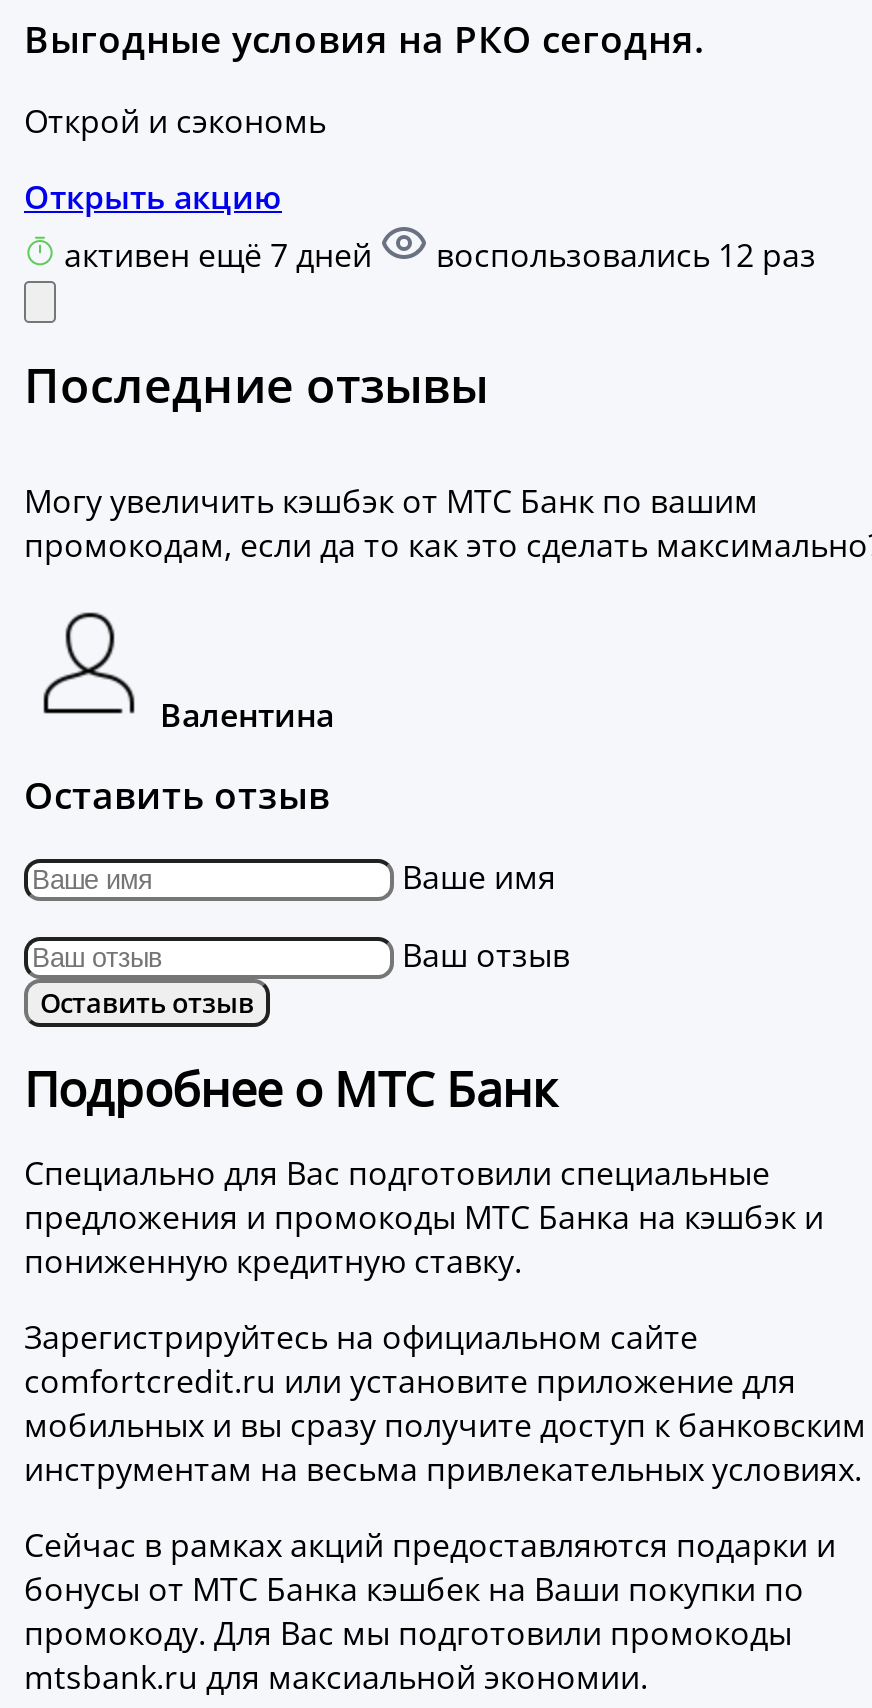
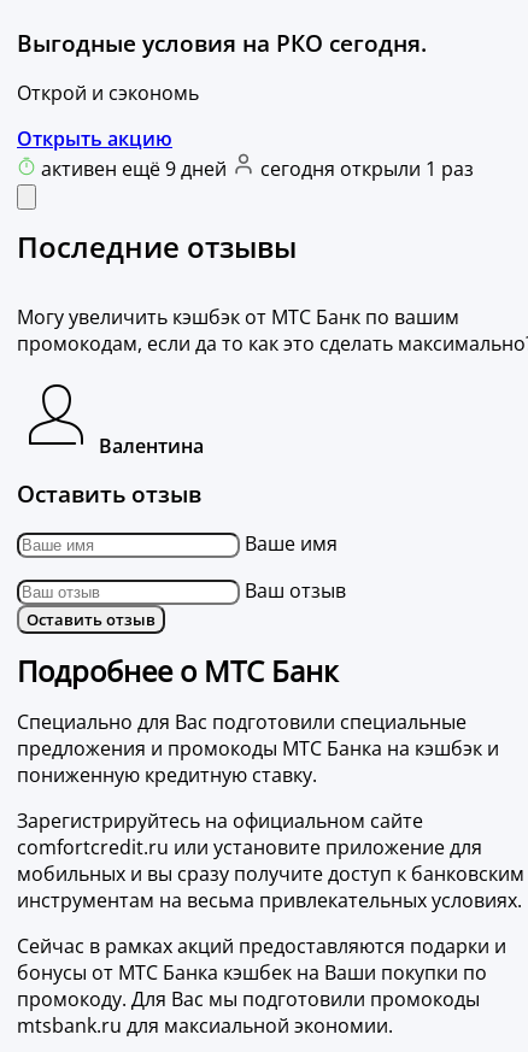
- активен ещё 7 дней
- воспользовались 12 раз
+ активен ещё 9 дней
+ сегодня открыли 1 раз
